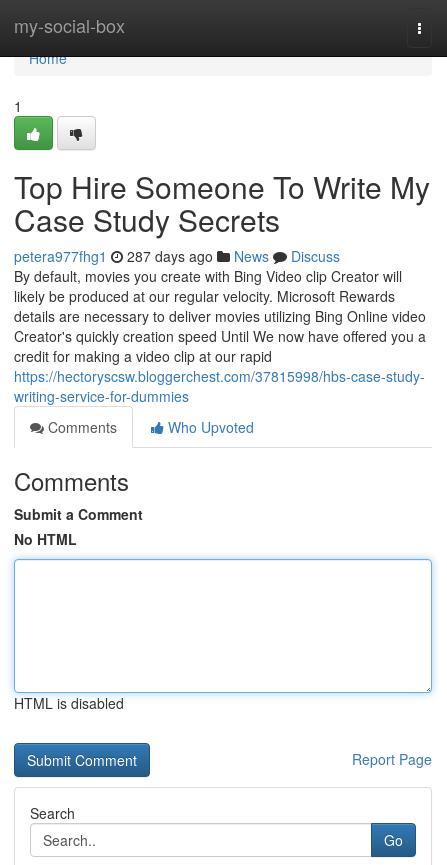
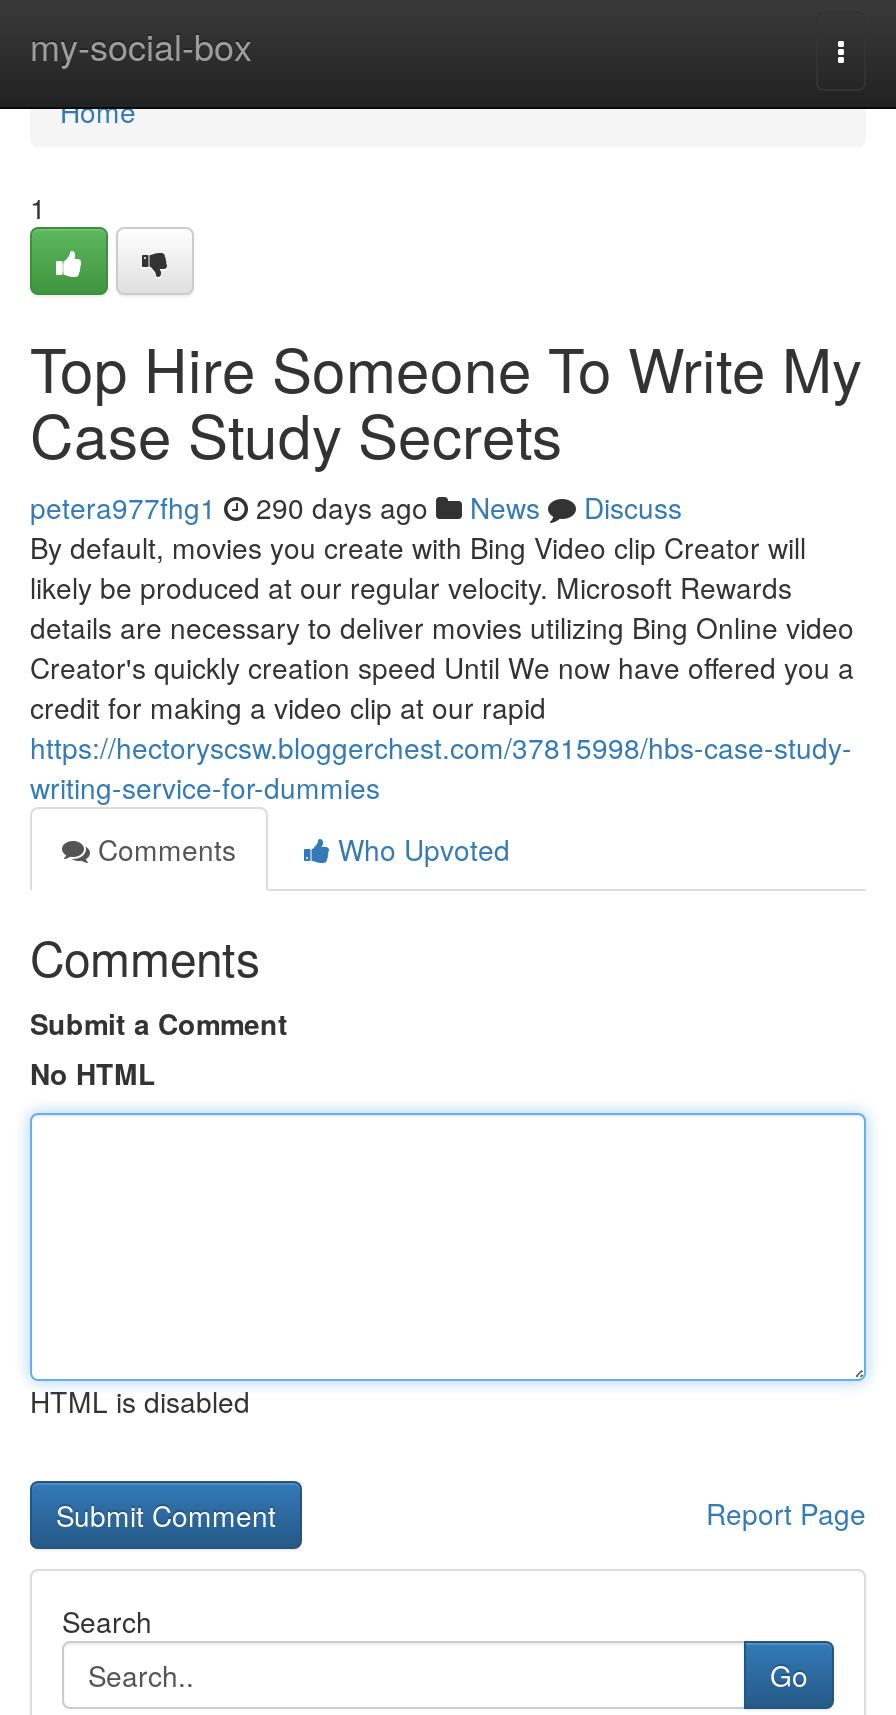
- petera977fhg1 287 days ago News Discuss
+ petera977fhg1 290 days ago News Discuss
